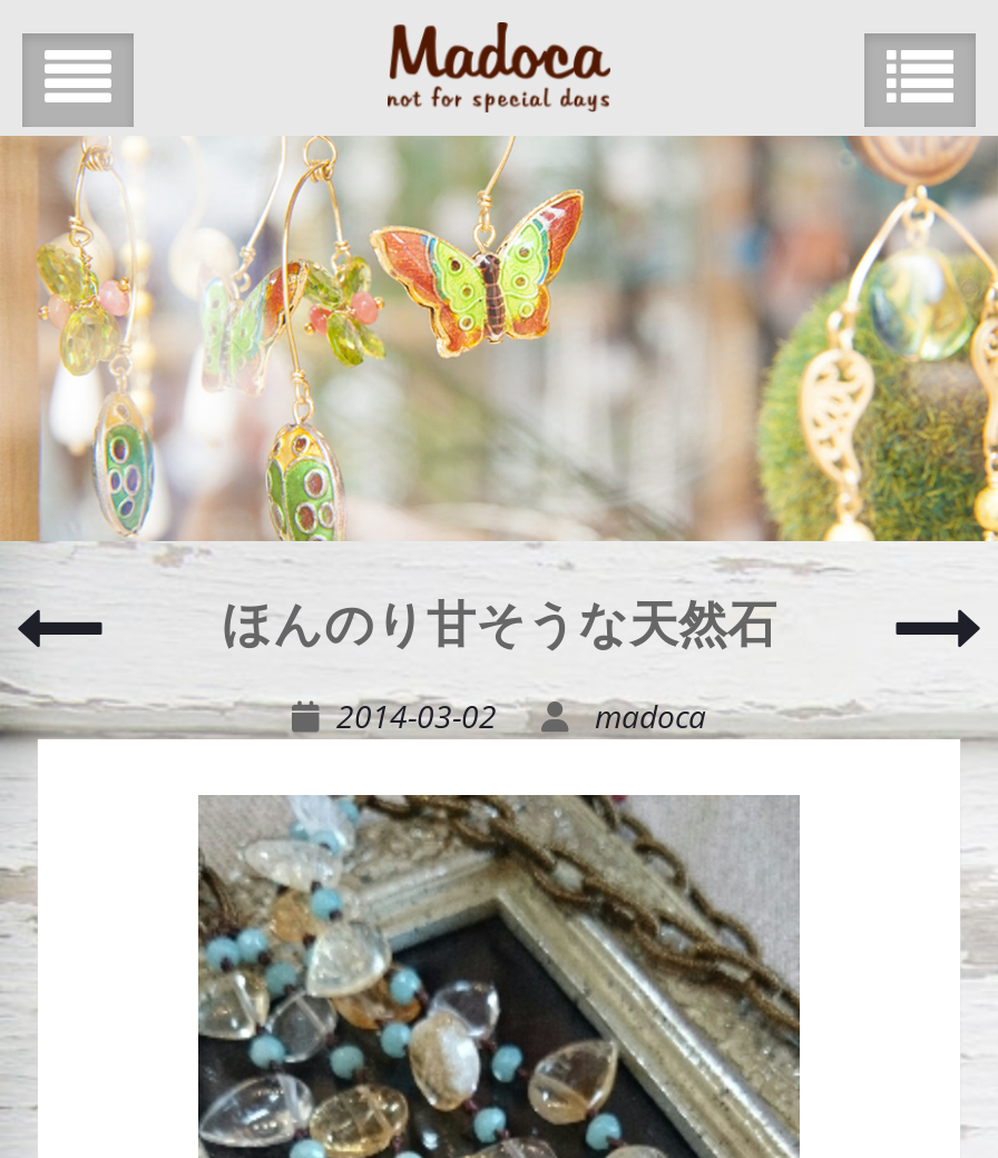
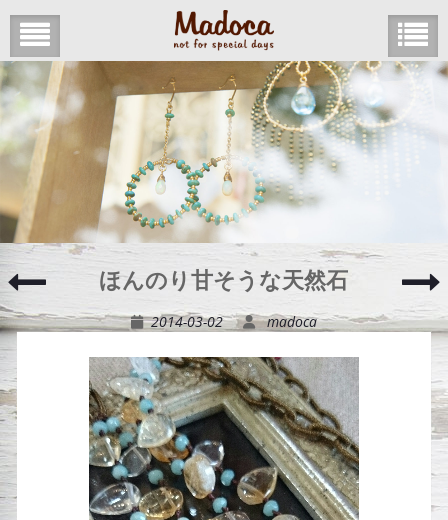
- [image]
+ [image]
